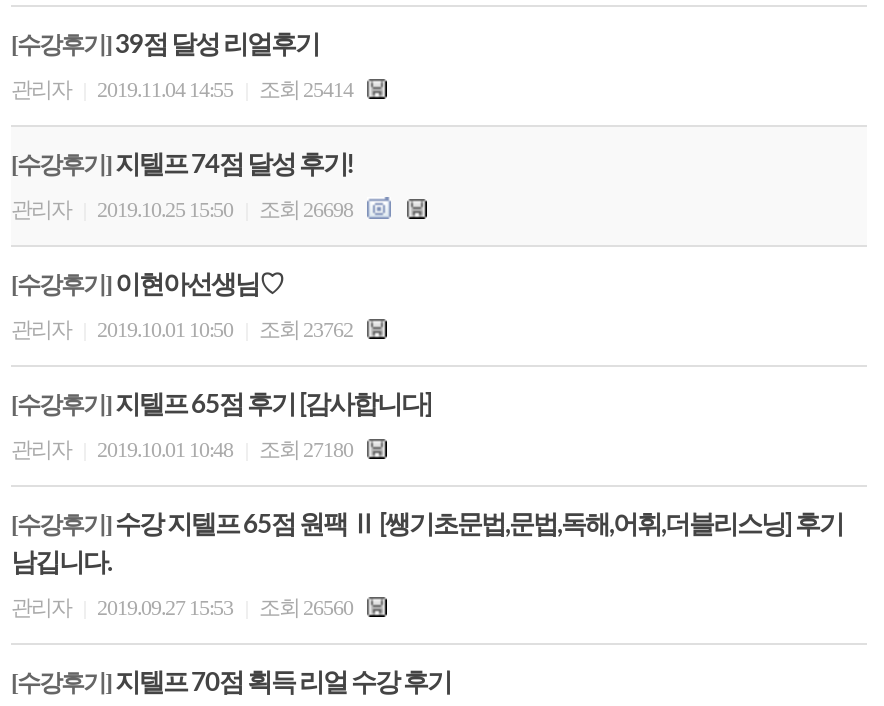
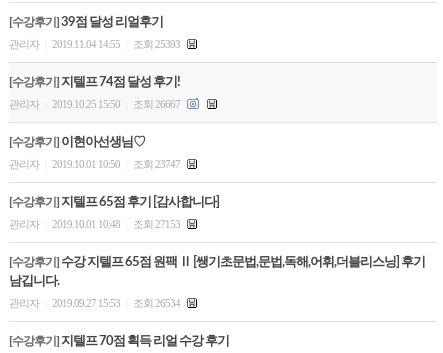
- 관리자 2019.11.04 14:55 조회 25414
+ 관리자 2019.11.04 14:55 조회 25393

- 관리자 2019.10.25 15:50 조회 26698
+ 관리자 2019.10.25 15:50 조회 26667

- 관리자 2019.10.01 10:50 조회 23762
+ 관리자 2019.10.01 10:50 조회 23747

- 관리자 2019.10.01 10:48 조회 27180
+ 관리자 2019.10.01 10:48 조회 27153

- 관리자 2019.09.27 15:53 조회 26560
+ 관리자 2019.09.27 15:53 조회 26534
